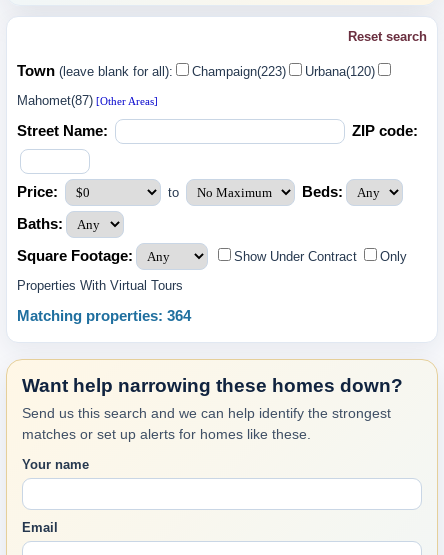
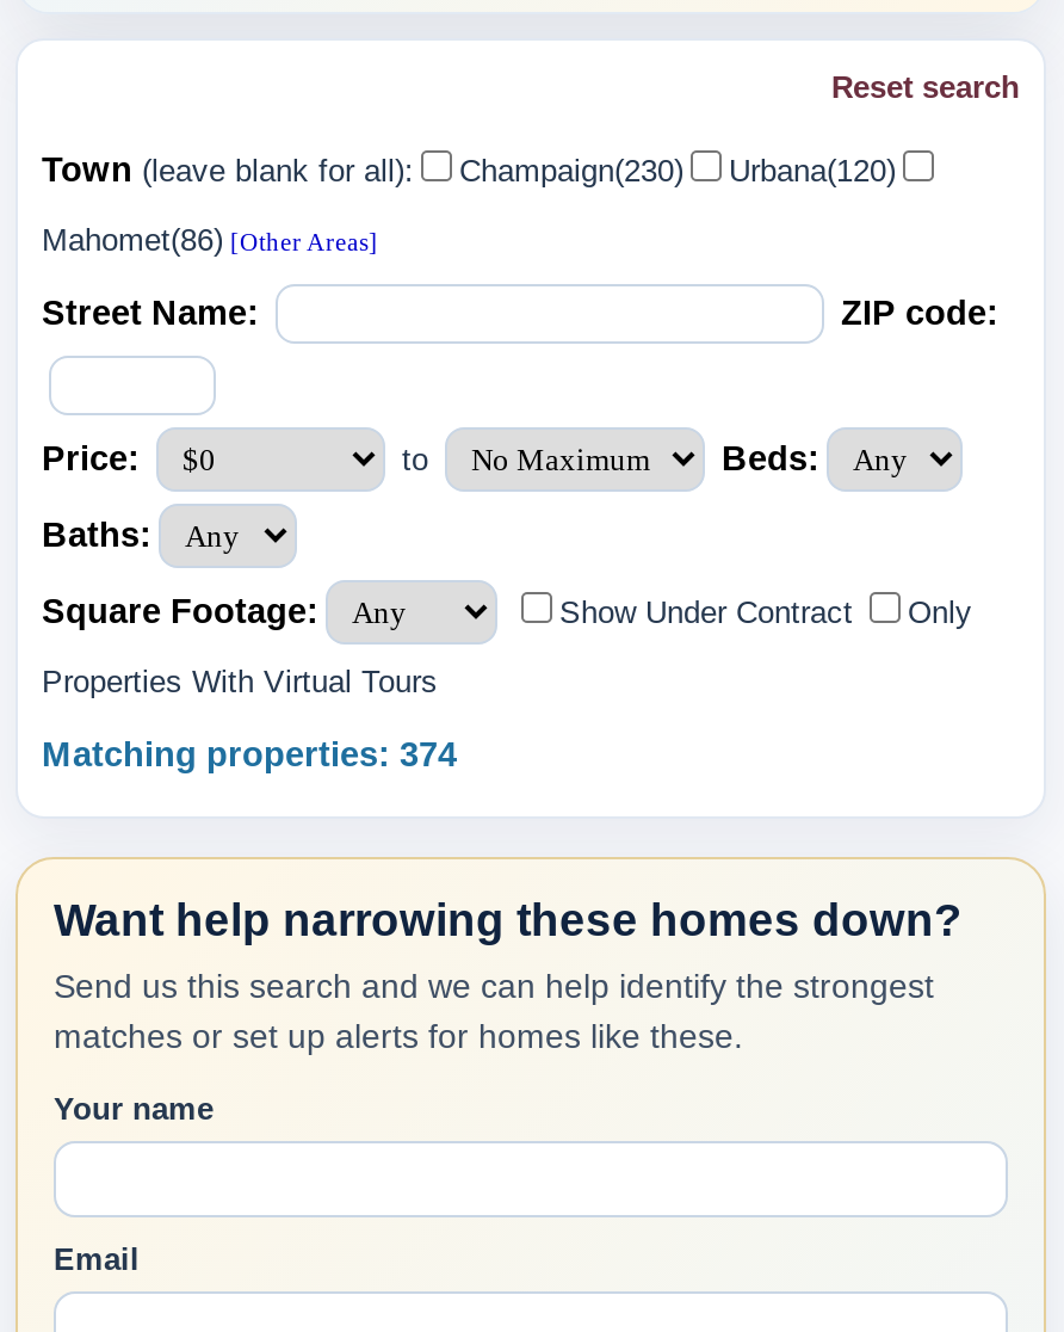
- Town (leave blank for all): Champaign(223) Urbana(120)
+ Town (leave blank for all): Champaign(230) Urbana(120)

- Mahomet(87) [Other Areas]
+ Mahomet(86) [Other Areas]

- Matching properties: 364
+ Matching properties: 374
